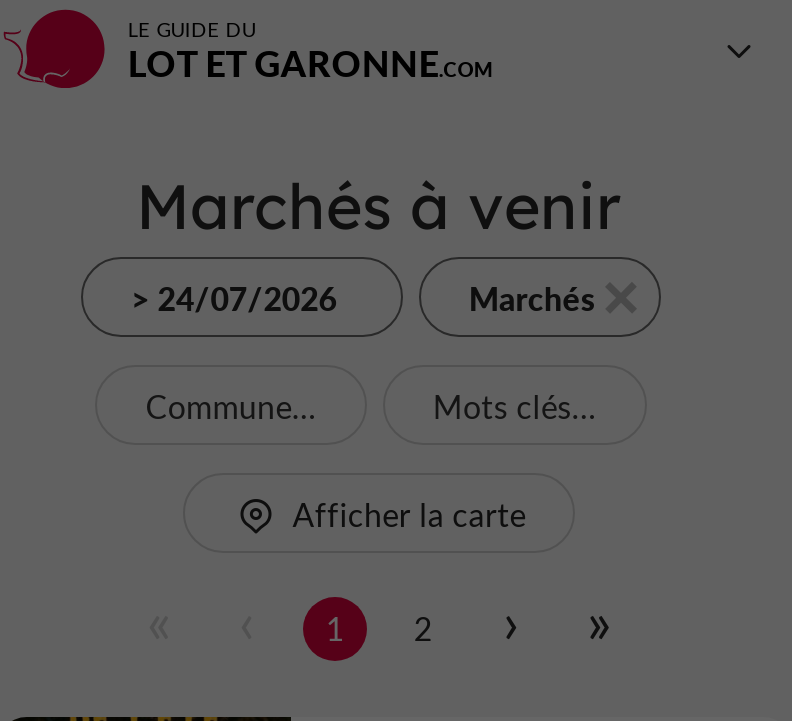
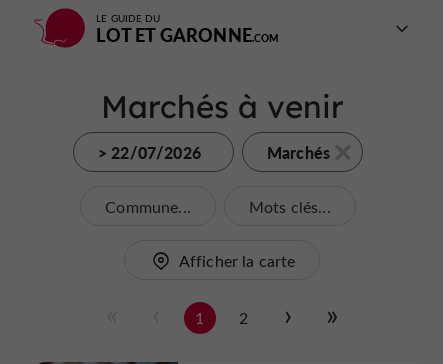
- > 24/07/2026
+ > 22/07/2026
